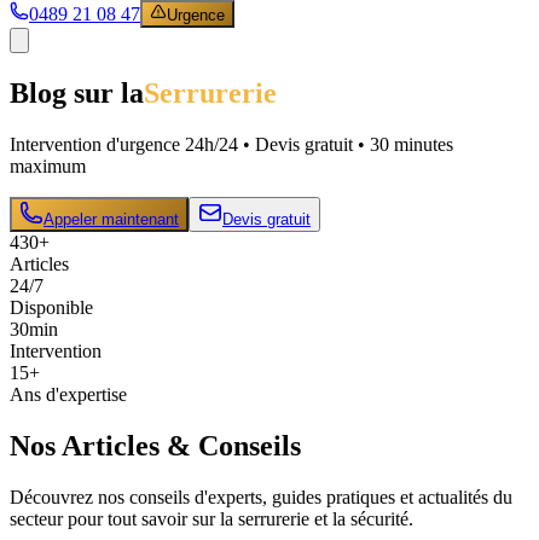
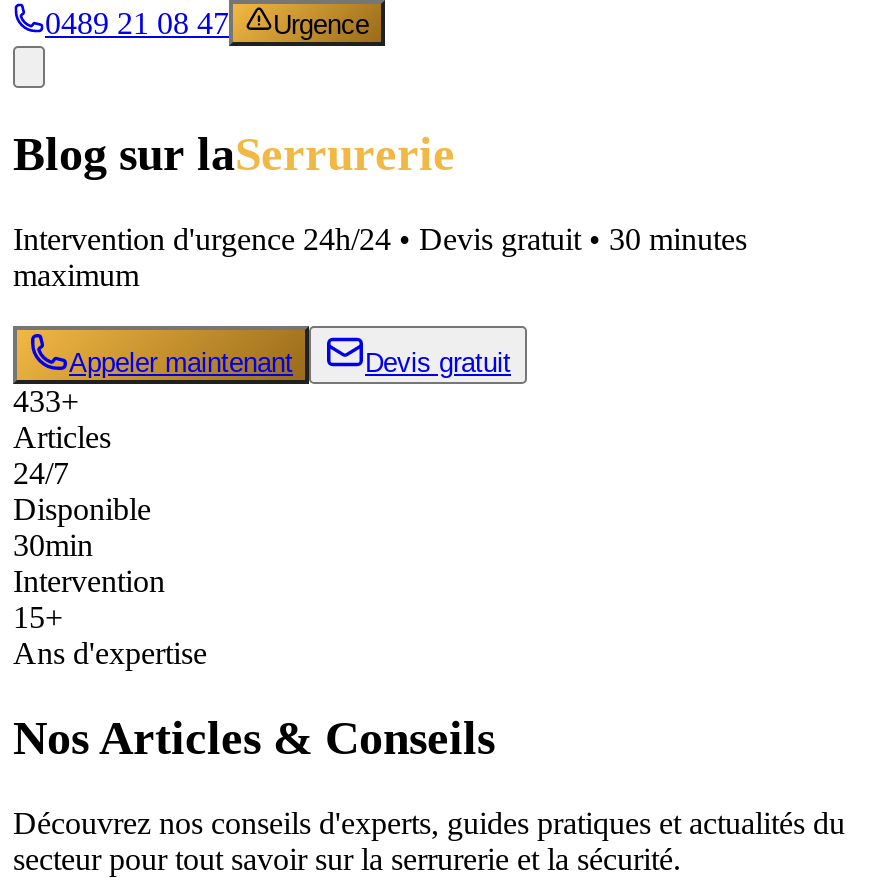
- 430+
+ 433+
